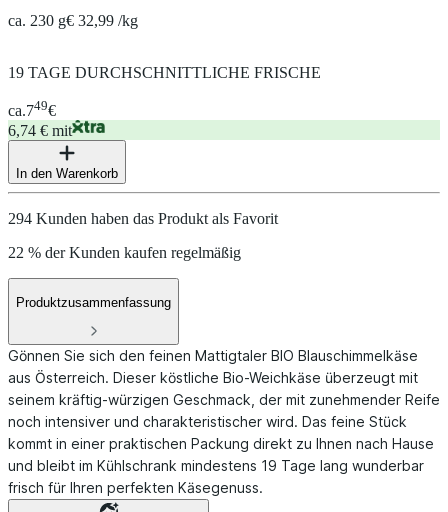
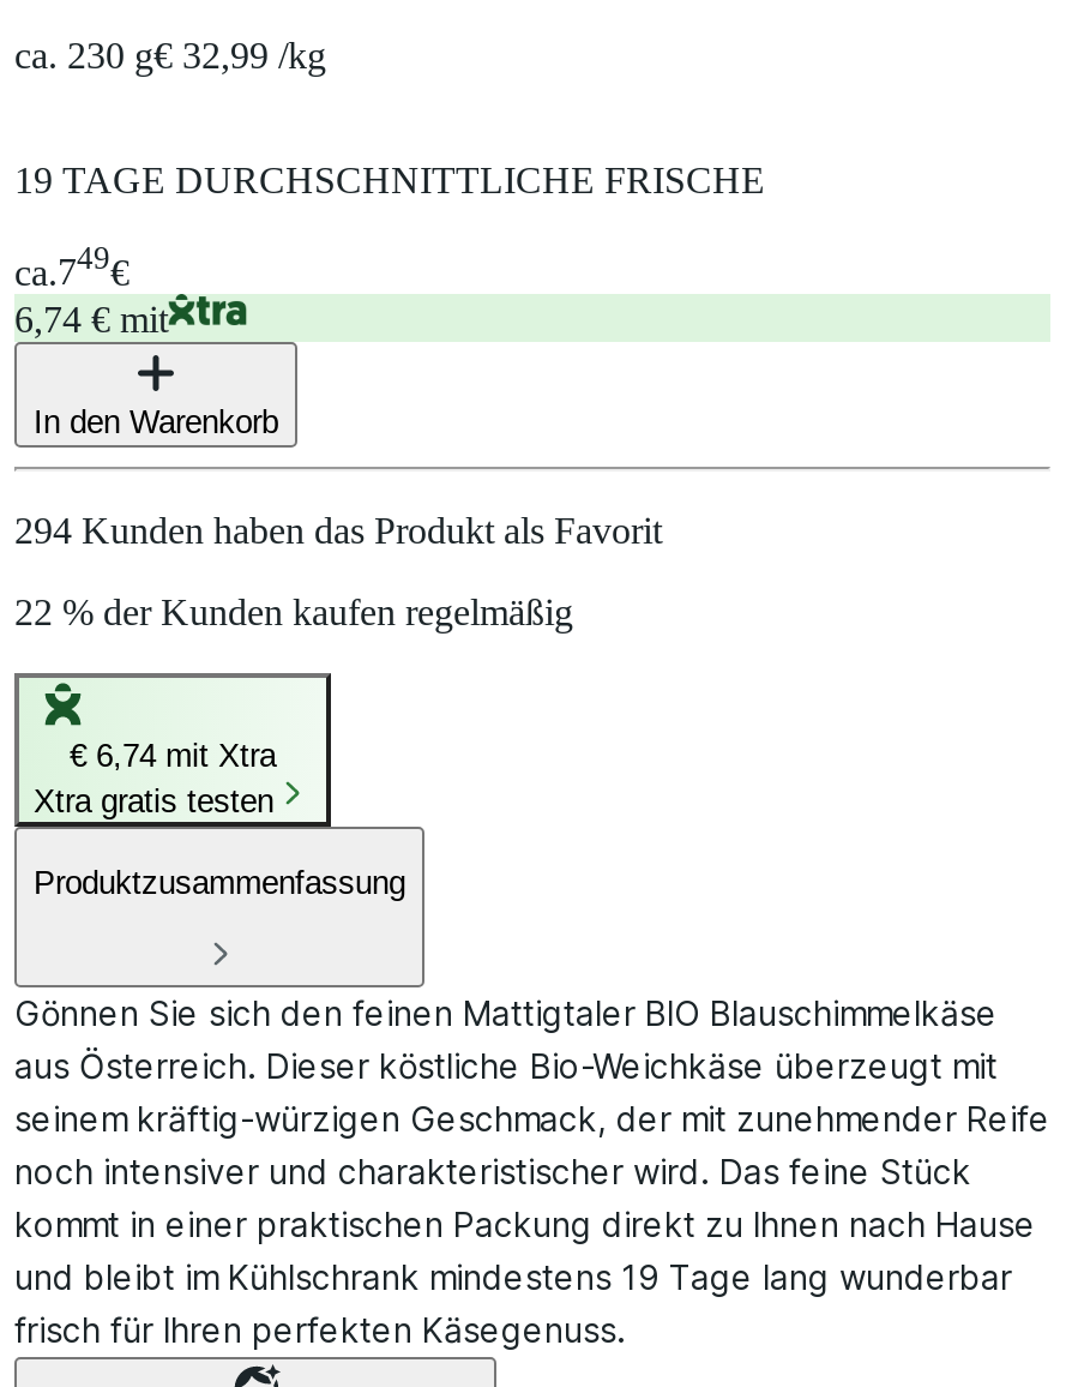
+ [image]
+ € 6,74 mit Xtra
+ Xtra gratis testen
